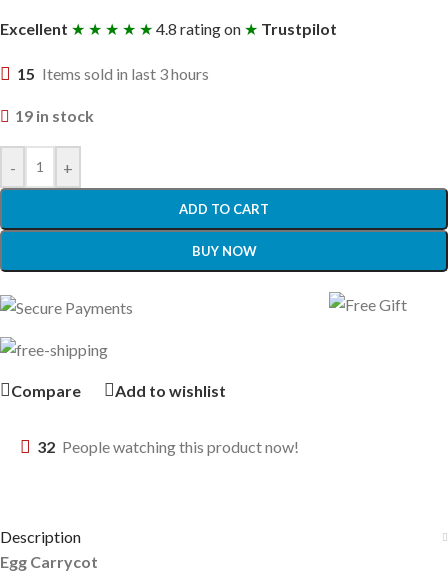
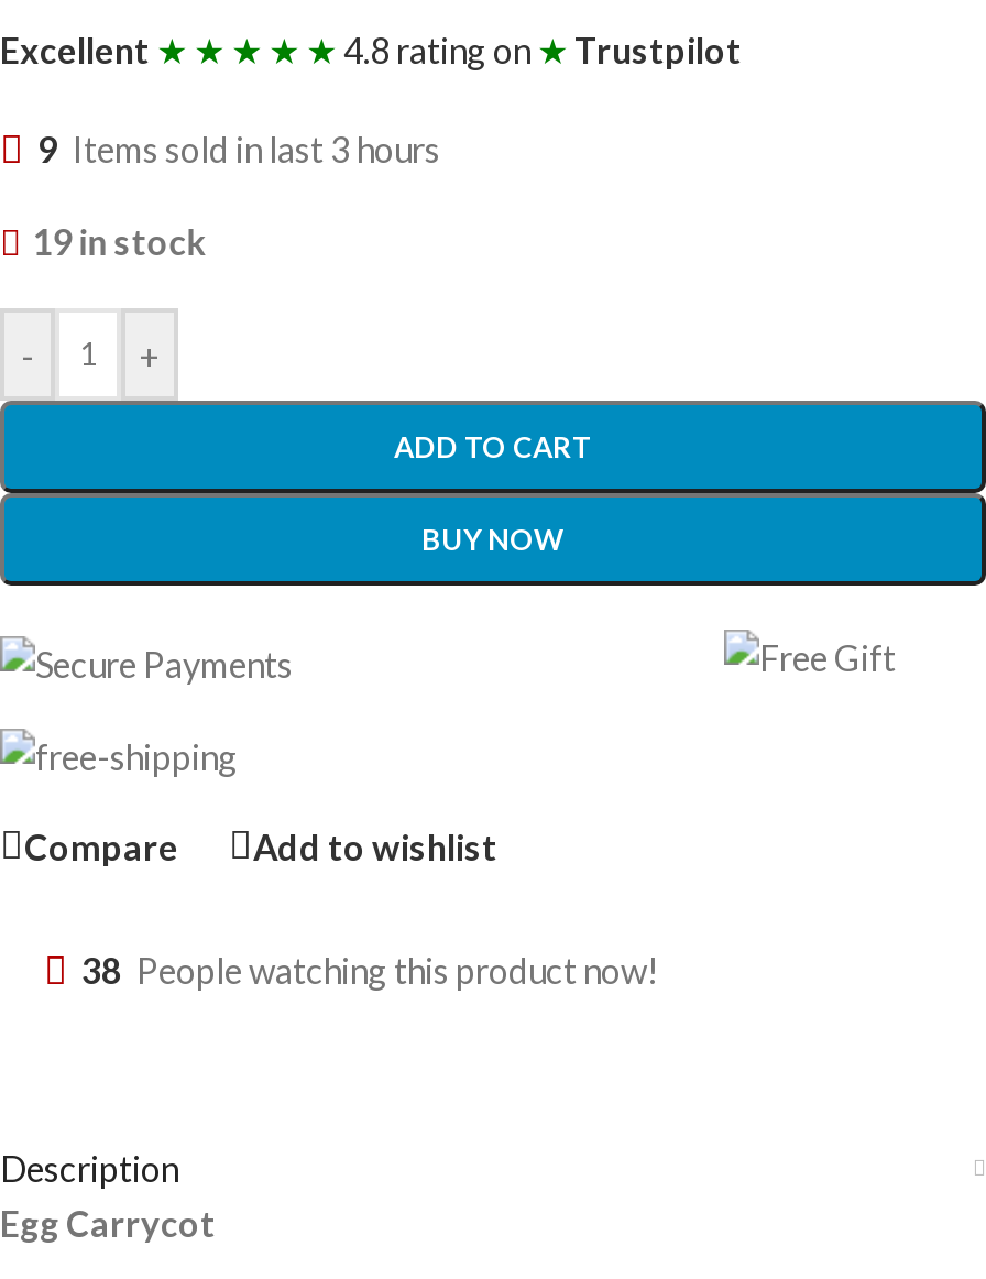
- 15 Items sold in last 3 hours
+ 9 Items sold in last 3 hours

- 32 People watching this product now!
+ 38 People watching this product now!
